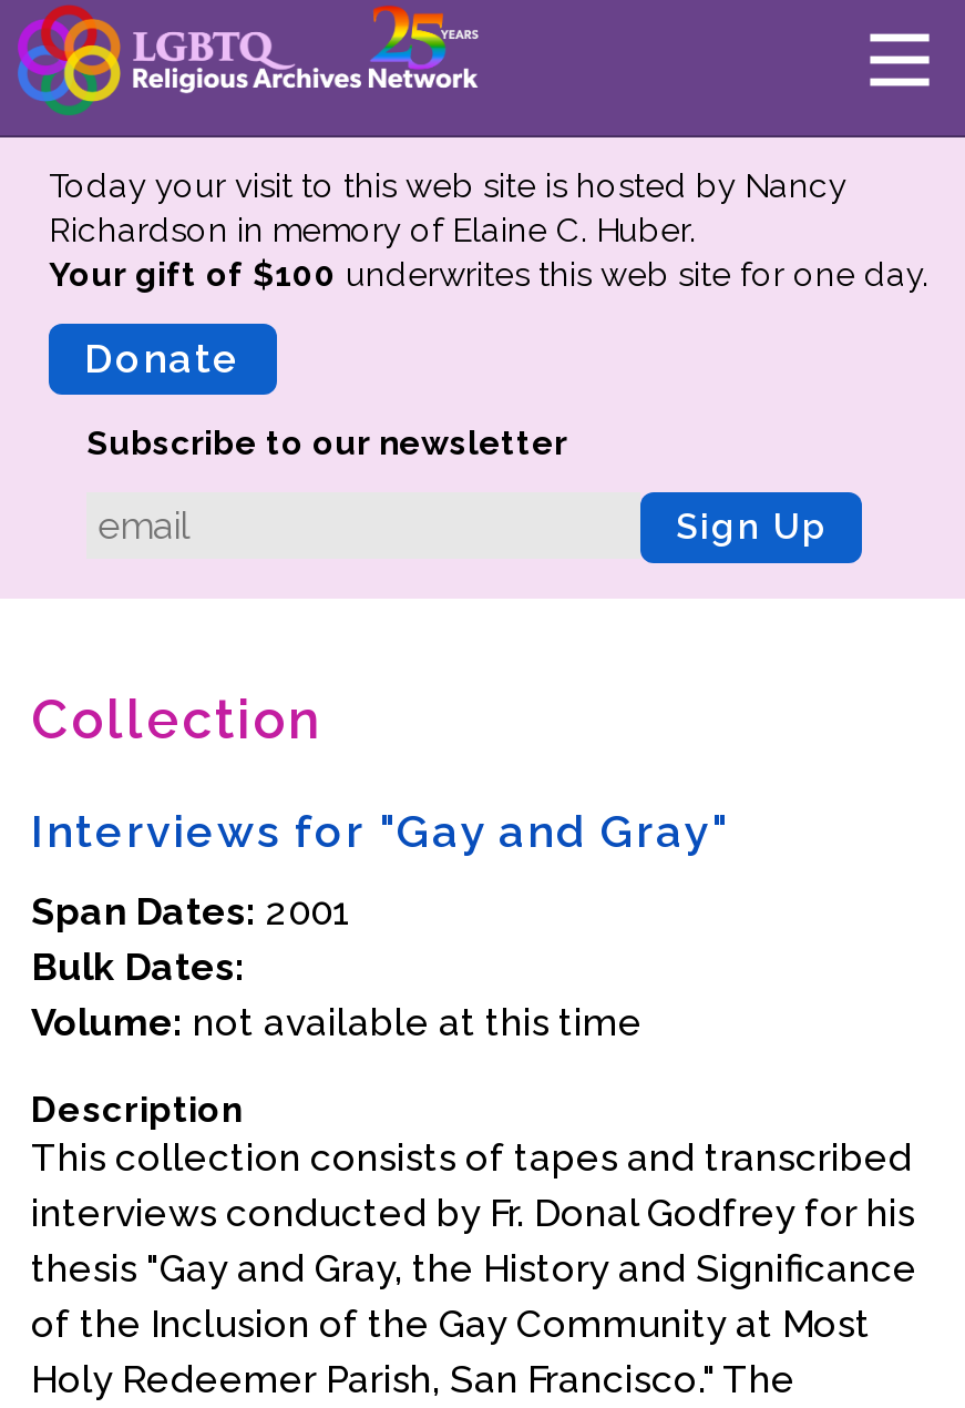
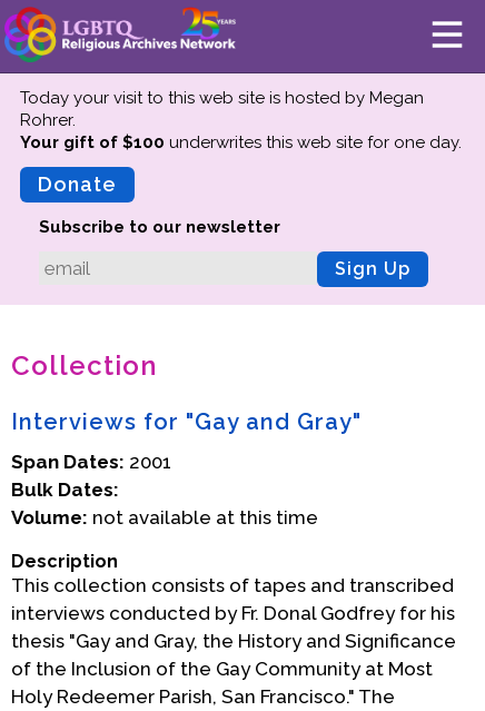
- Today your visit to this web site is hosted by Nancy
- Richardson in memory of Elaine C. Huber.
+ Today your visit to this web site is hosted by Megan
+ Rohrer.
